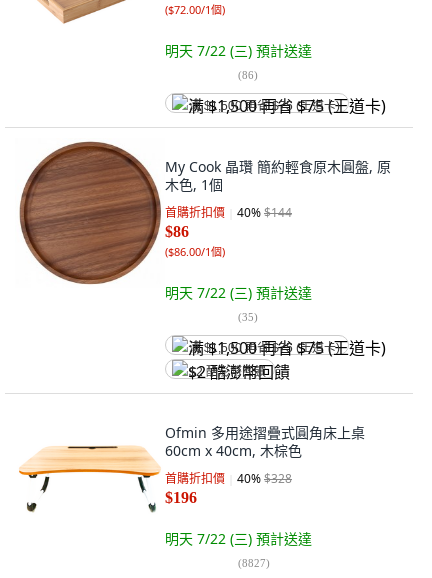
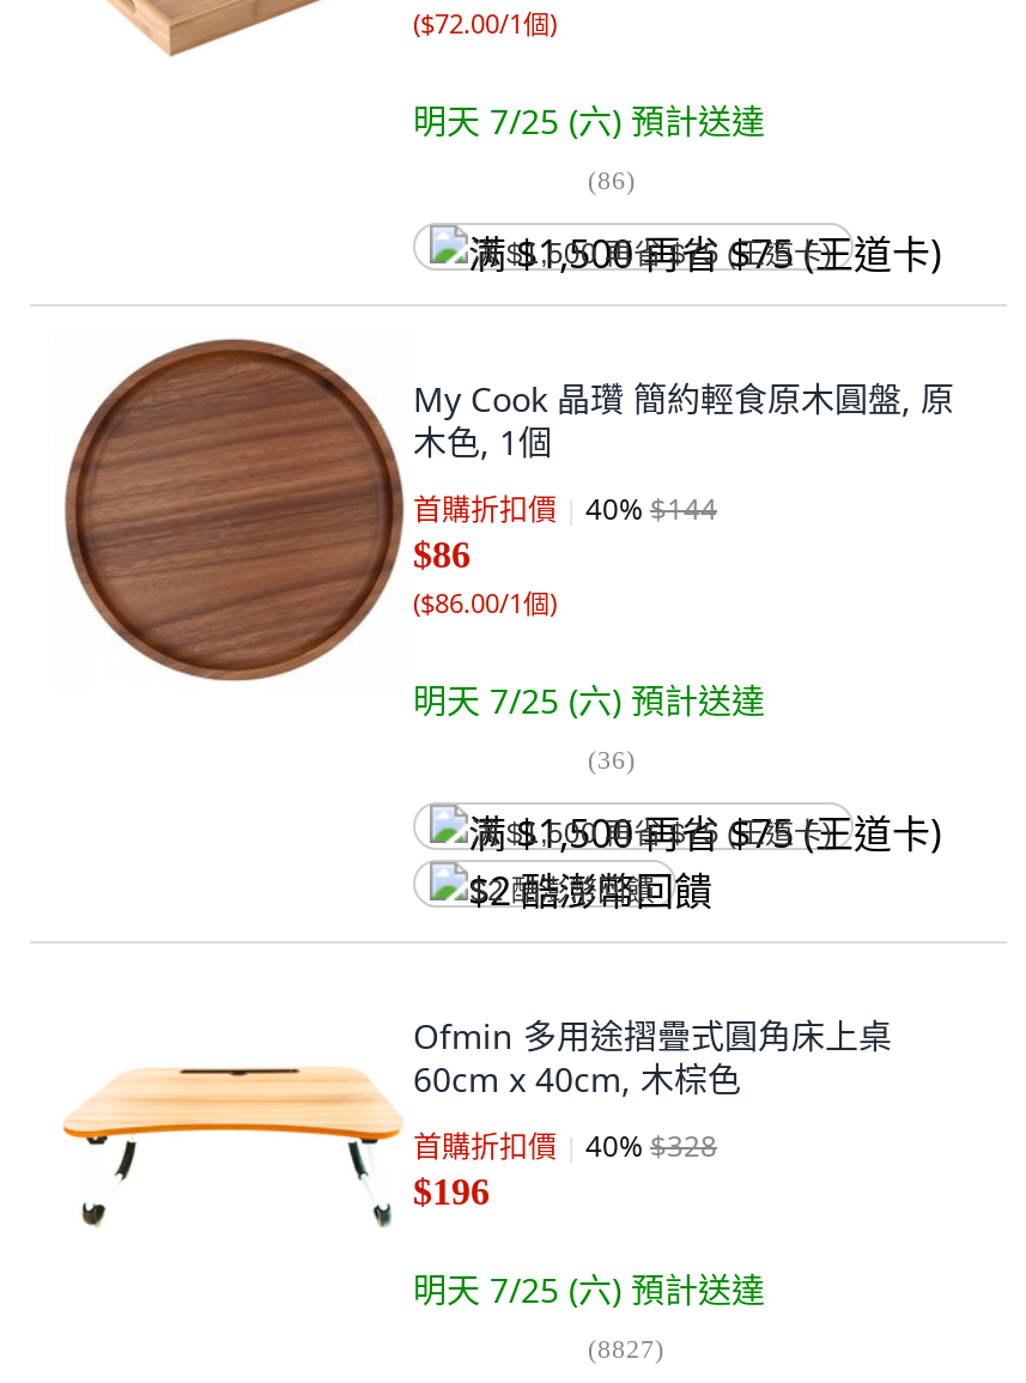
- 明天 7/22 (三)預計送達
+ 明天 7/25 (六)預計送達

- 明天 7/22 (三)預計送達
+ 明天 7/25 (六)預計送達

- (35)
+ (36)

- 明天 7/22 (三)預計送達
+ 明天 7/25 (六)預計送達
